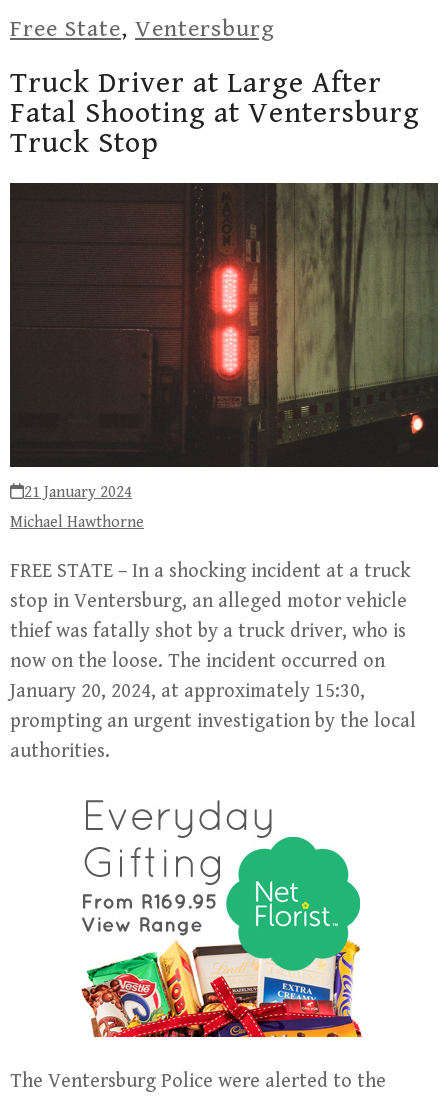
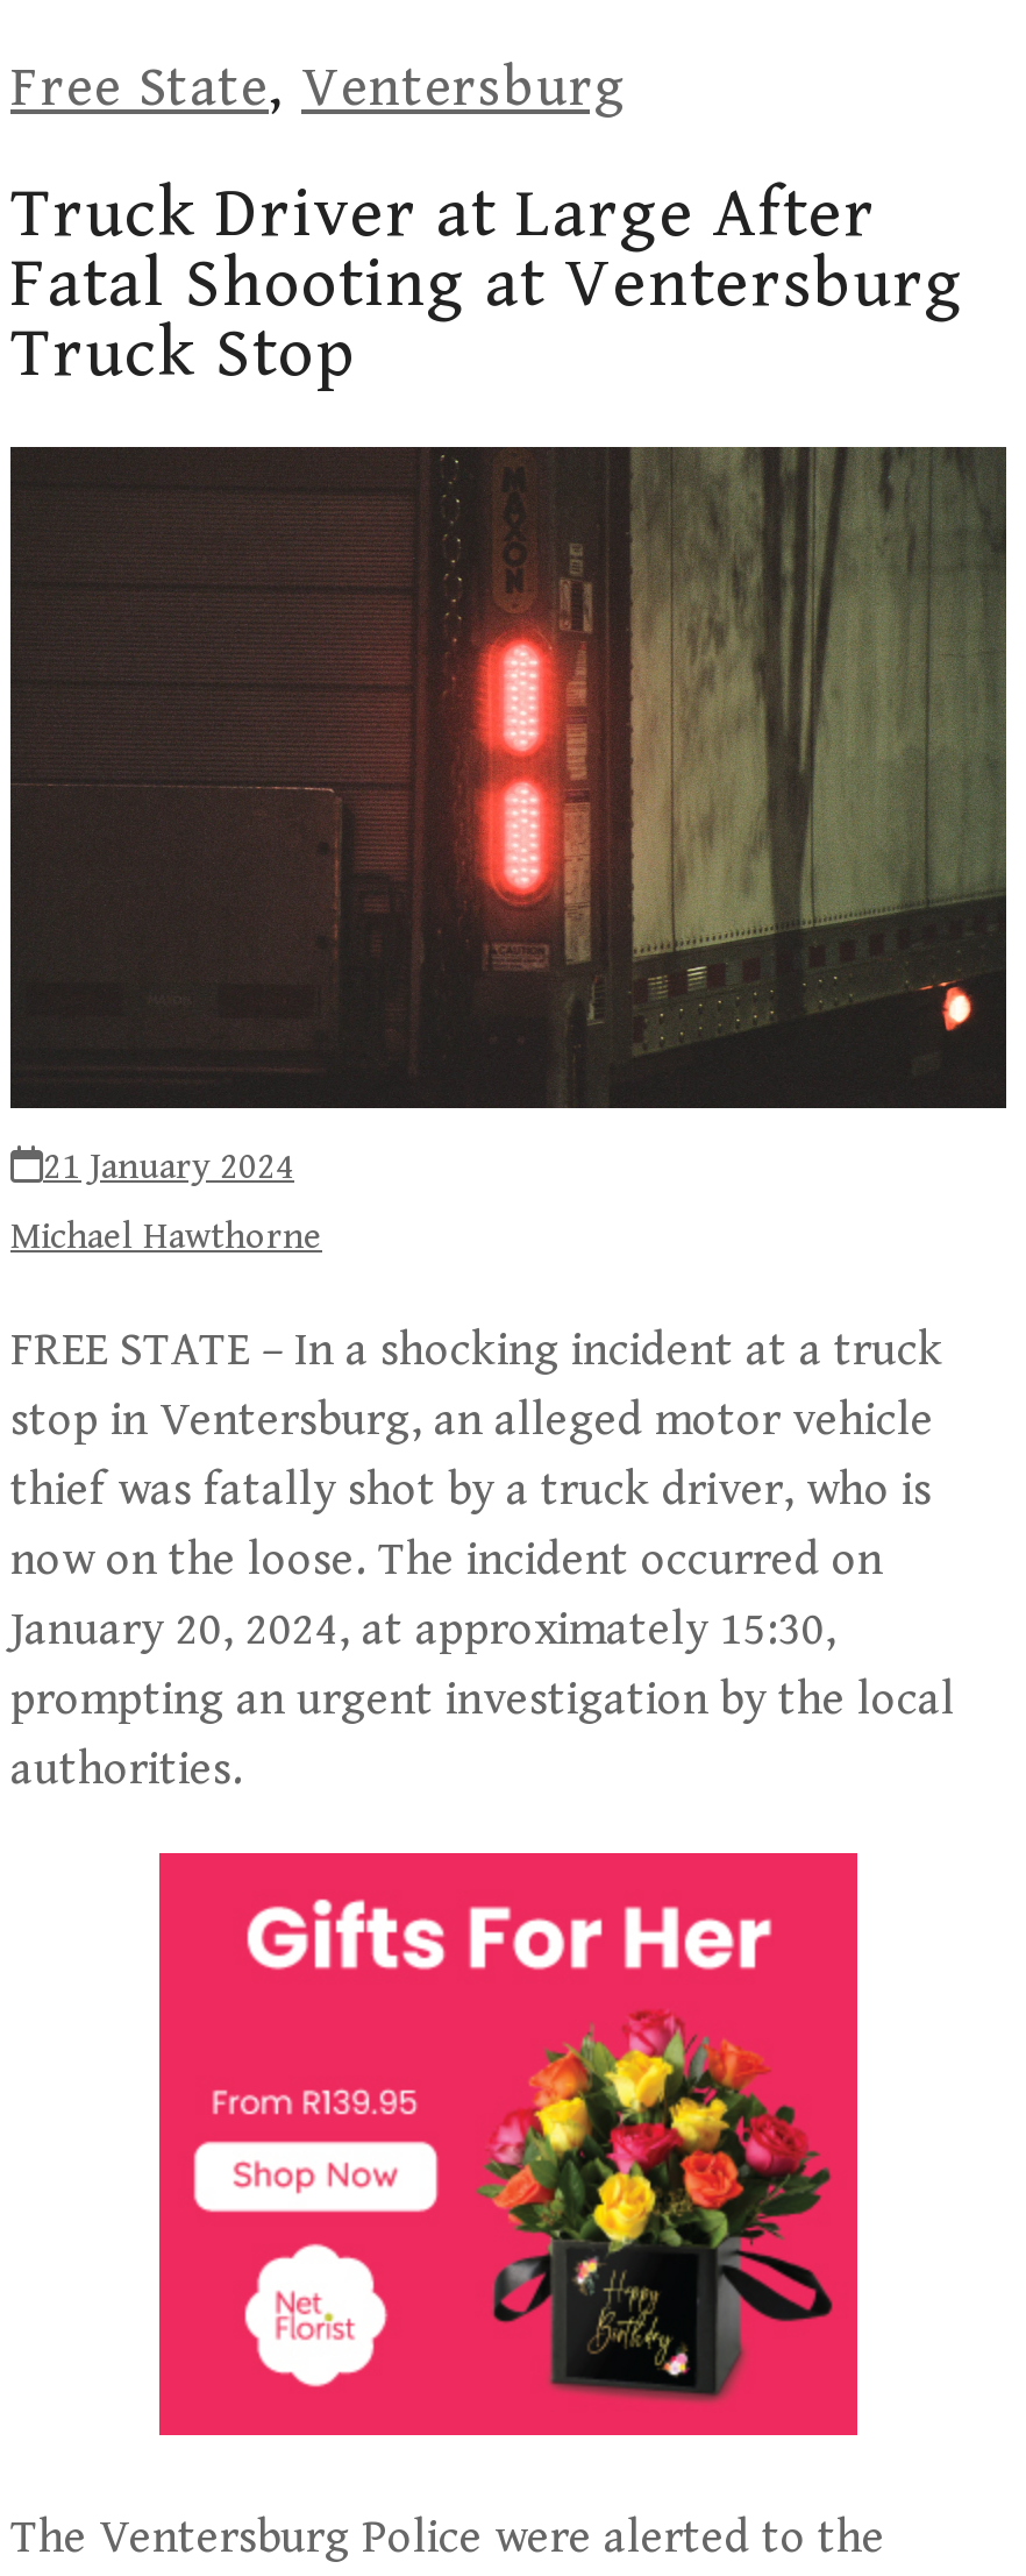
- [image]
+ [image]
